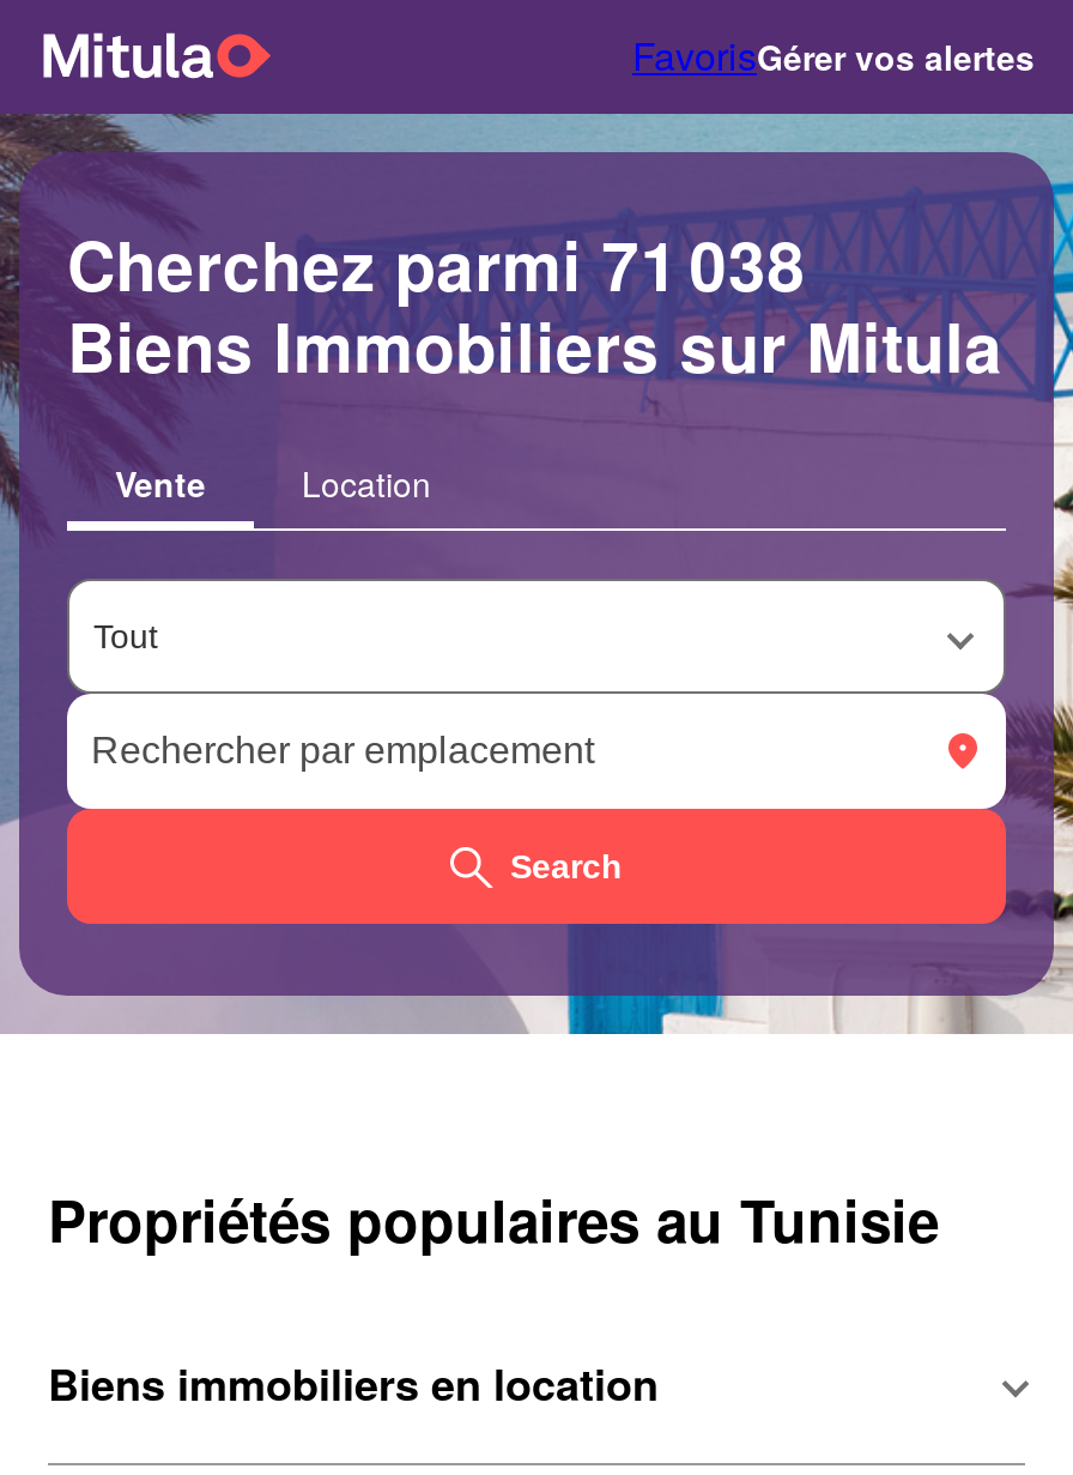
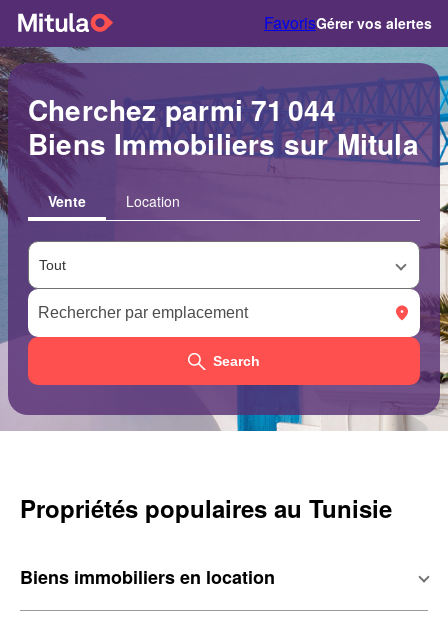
- Cherchez parmi 71 038
+ Cherchez parmi 71 044
